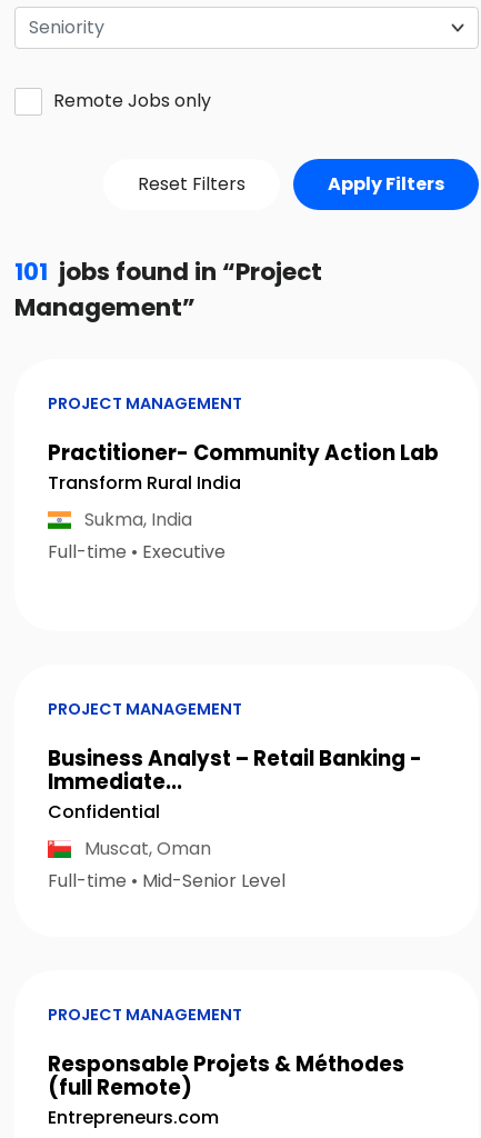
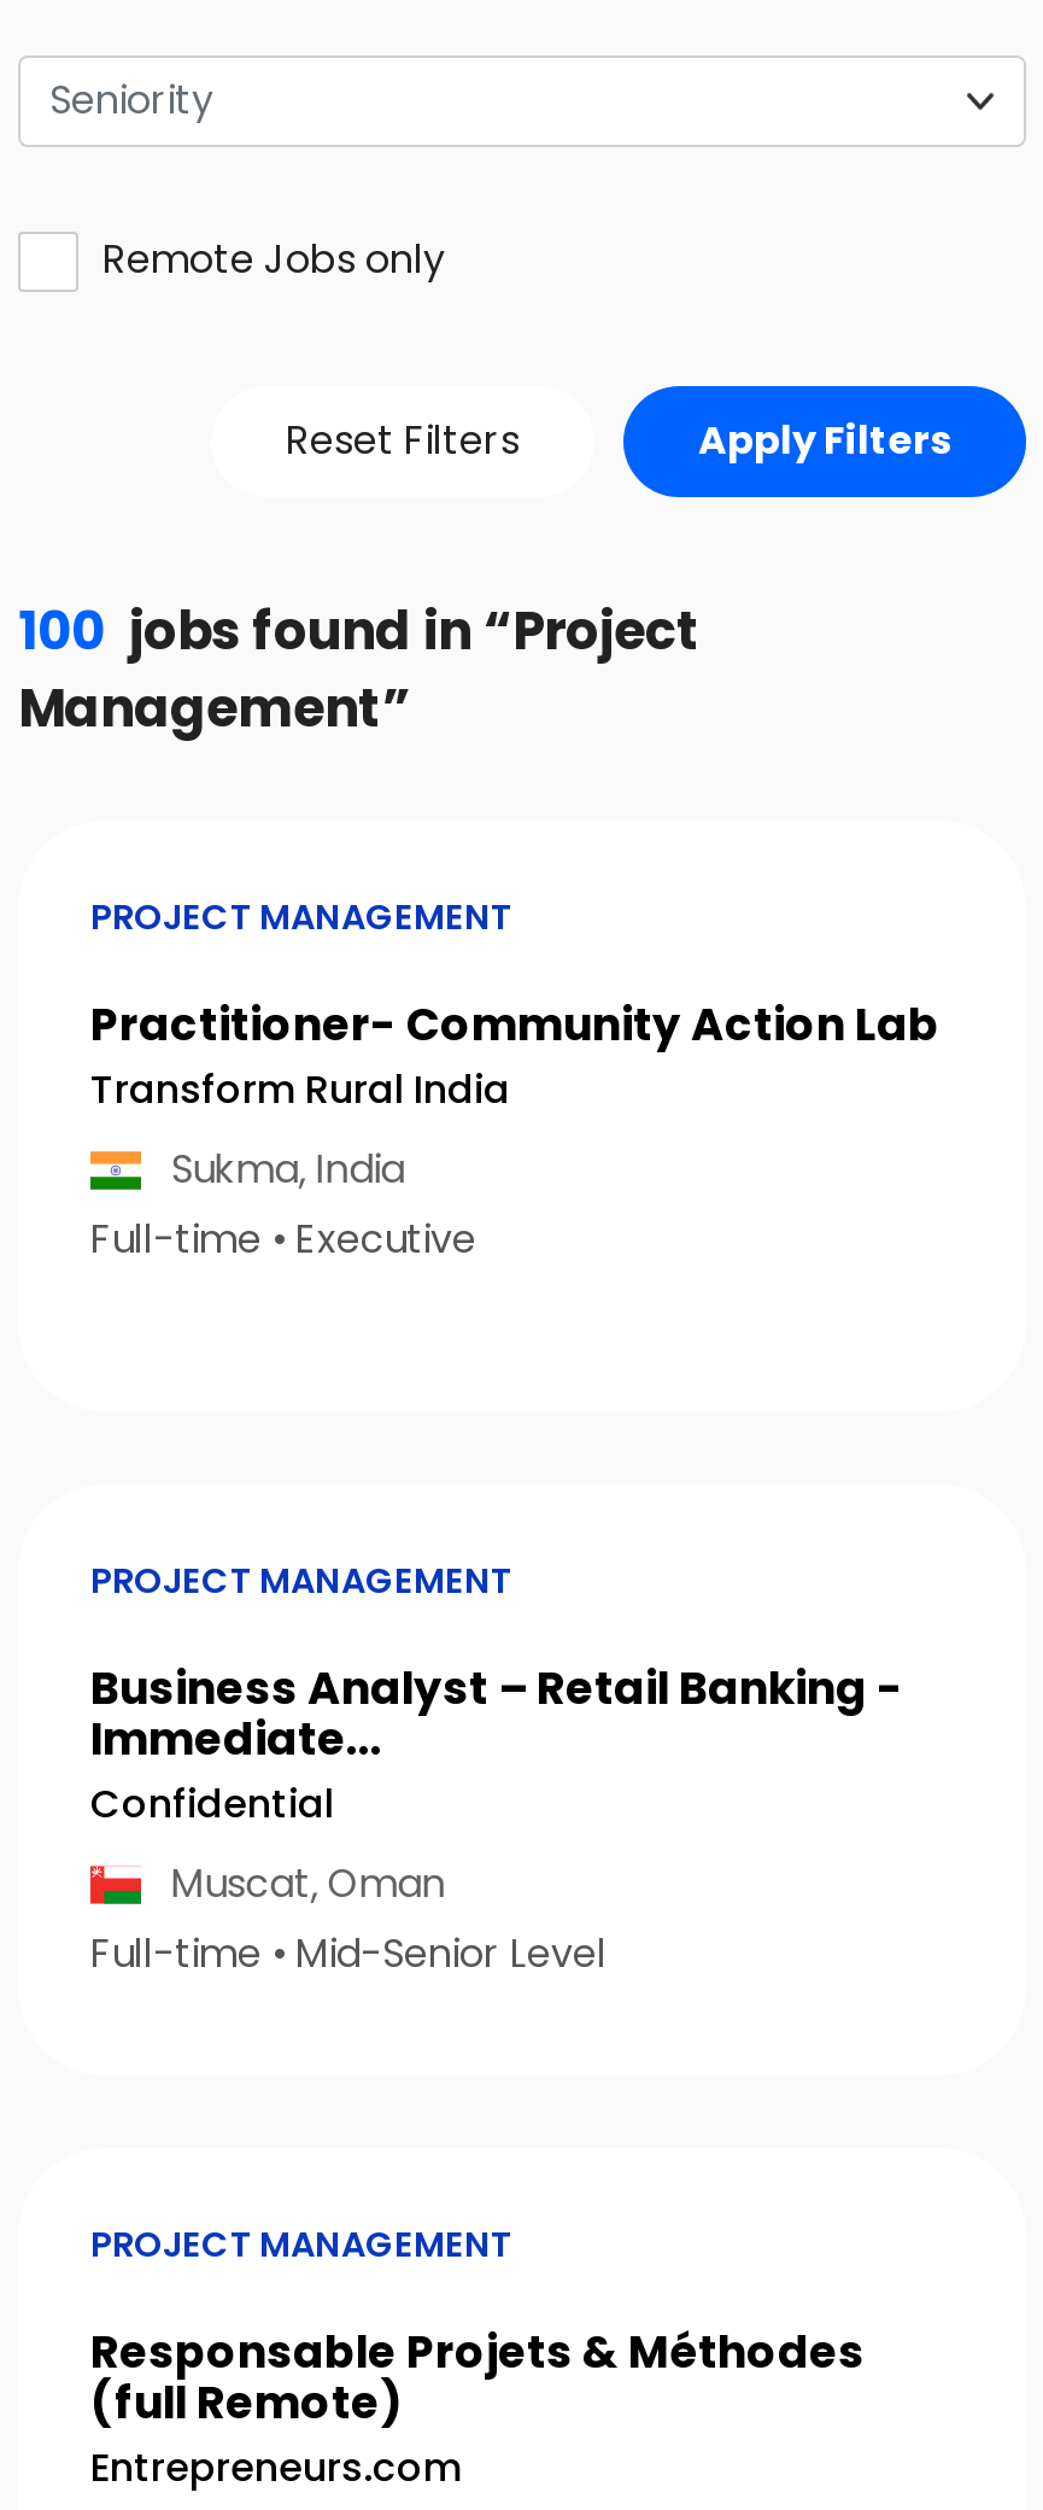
- 101 jobs found in “Project
+ 100 jobs found in “Project
